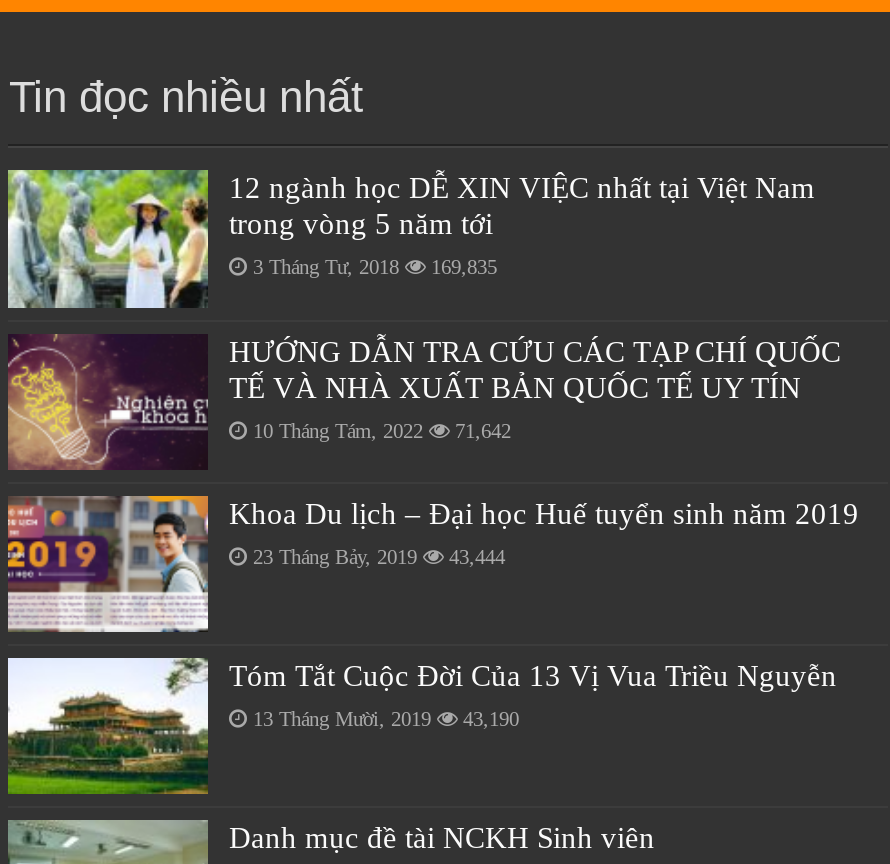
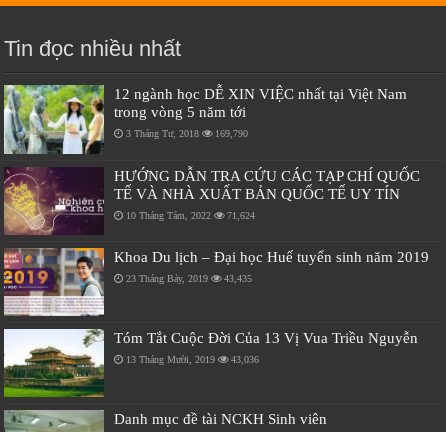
- 3 Tháng Tư, 2018 169,835
+ 3 Tháng Tư, 2018 169,790

- 10 Tháng Tám, 2022 71,642
+ 10 Tháng Tám, 2022 71,624

- 23 Tháng Bảy, 2019 43,444
+ 23 Tháng Bảy, 2019 43,435

- 13 Tháng Mười, 2019 43,190
+ 13 Tháng Mười, 2019 43,036
